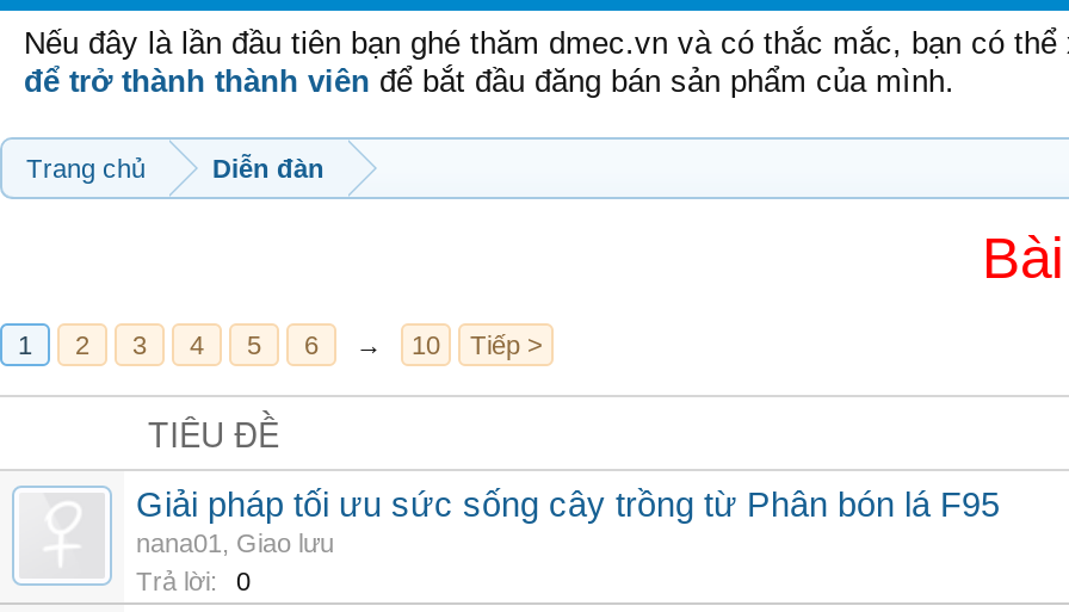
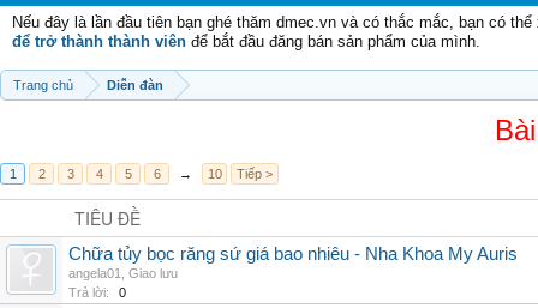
- Giải pháp tối ưu sức sống cây trồng từ Phân bón lá F95
- nana01, Giao lưu
+ Chữa tủy bọc răng sứ giá bao nhiêu - Nha Khoa My Auris
+ angela01, Giao lưu
